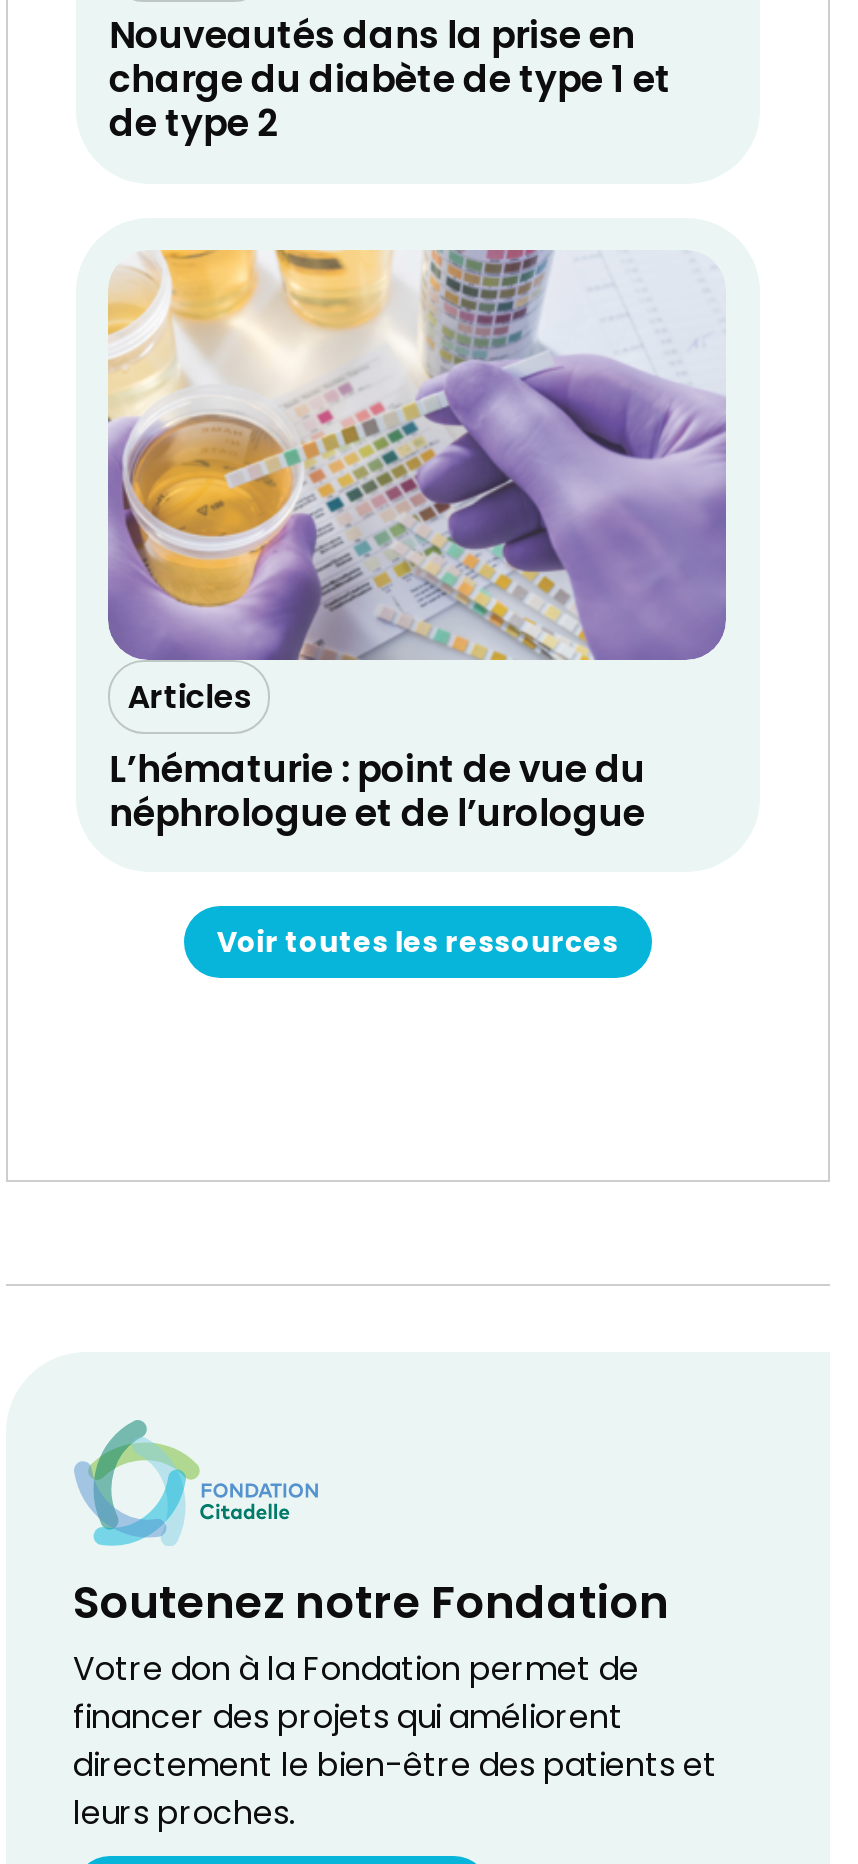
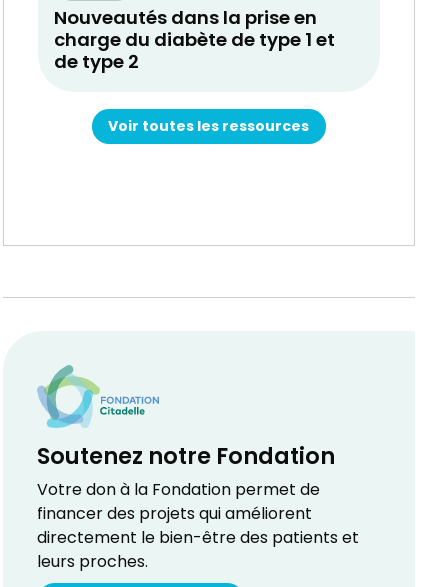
- [image]
- Articles
- L’hématurie : point de vue du
- néphrologue et de l’urologue
